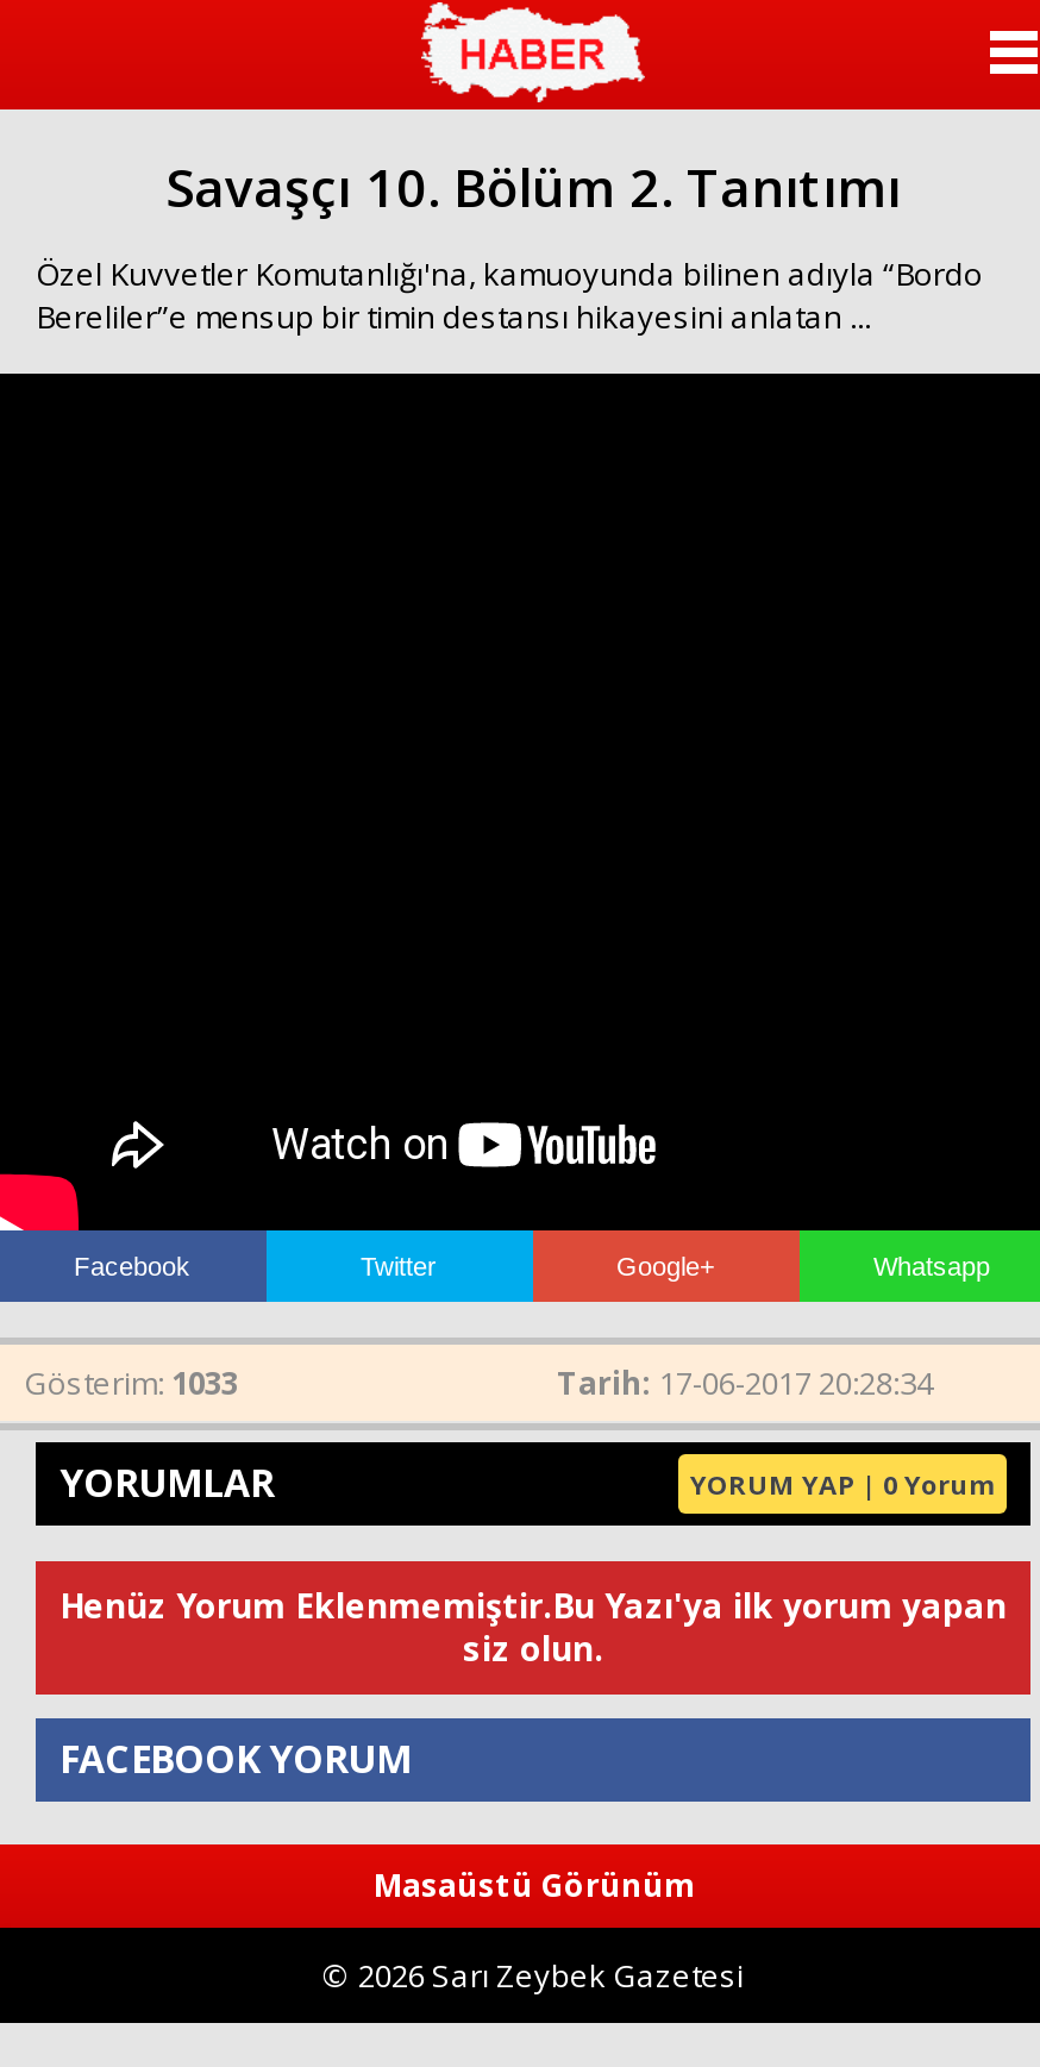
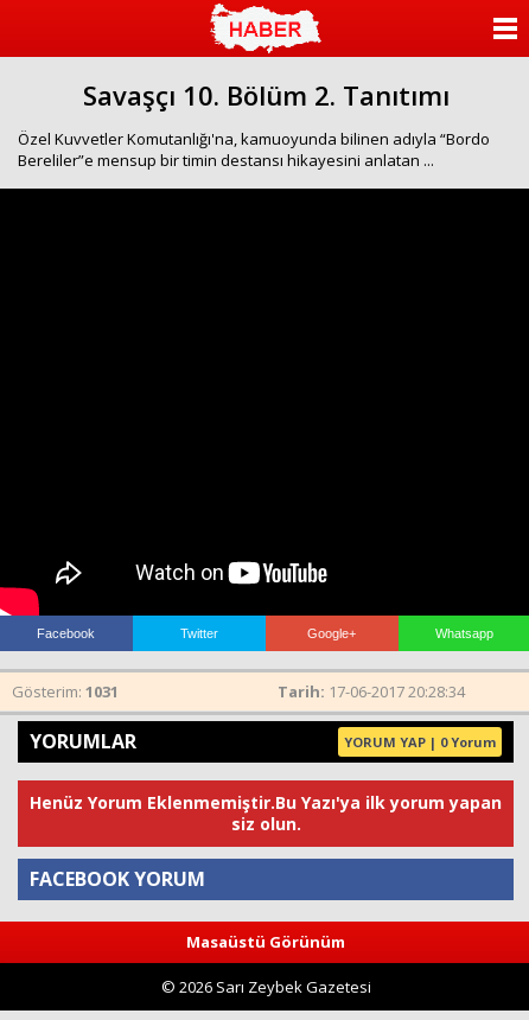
- Gösterim: 1033
+ Gösterim: 1031
